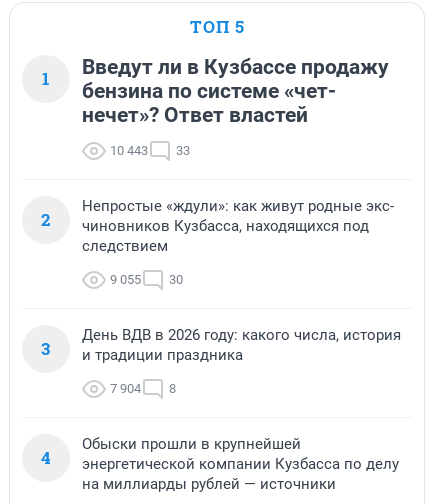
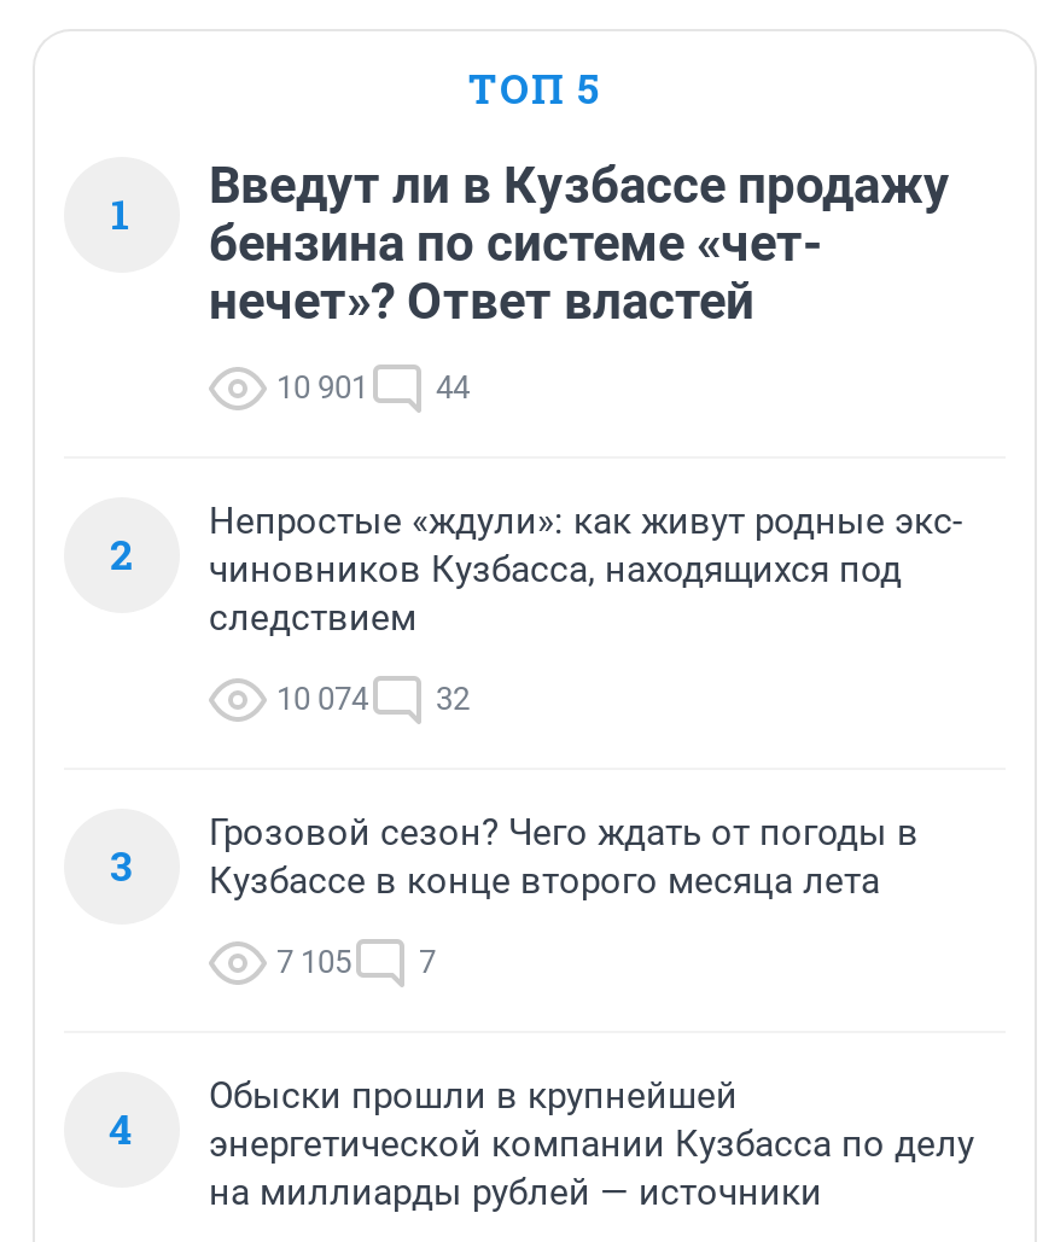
- 10 443
+ 10 901

- 33
+ 44

- 9 055
+ 10 074

- 30
+ 32

- День ВДВ в 2026 году: какого числа, история
- и традиции праздника
+ Грозовой сезон? Чего ждать от погоды в
+ Кузбассе в конце второго месяца лета

- 7 904
- 8
+ 7 105
+ 7
